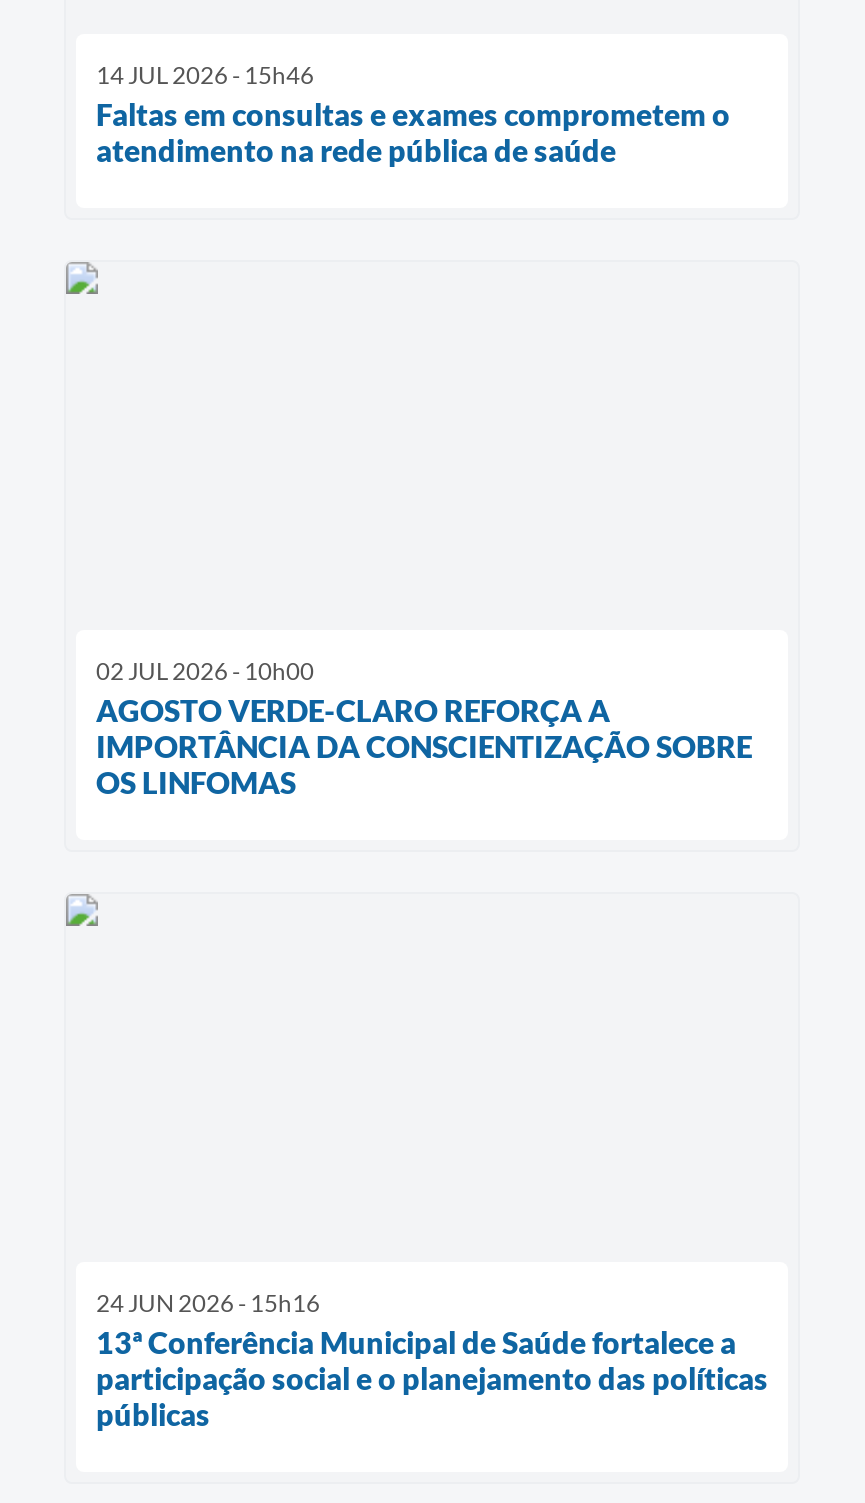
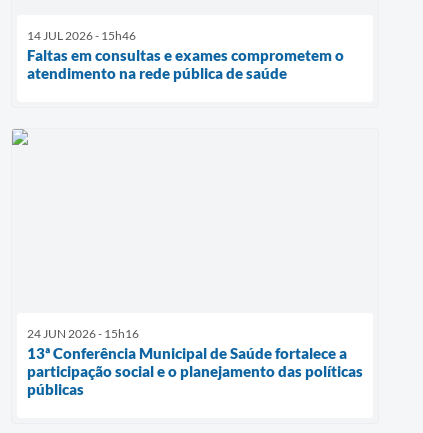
- 02 JUL 2026 - 10h00
- AGOSTO VERDE-CLARO REFORÇA A
- IMPORTÂNCIA DA CONSCIENTIZAÇÃO SOBRE
- OS LINFOMAS
